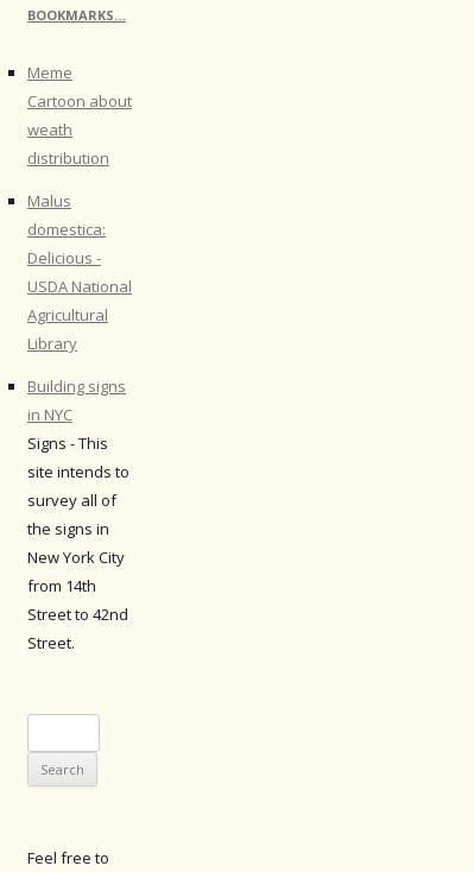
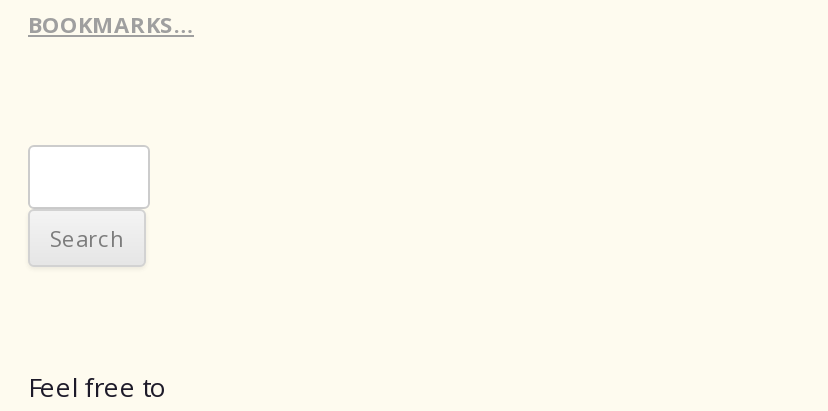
- Meme
- Cartoon about
- weath
- distribution
- Malus
- domestica:
- Delicious -
- USDA National
- Agricultural
- Library
- Building signs
- in NYC
- Signs - This
- site intends to
- survey all of
- the signs in
- New York City
- from 14th
- Street to 42nd
- Street.
